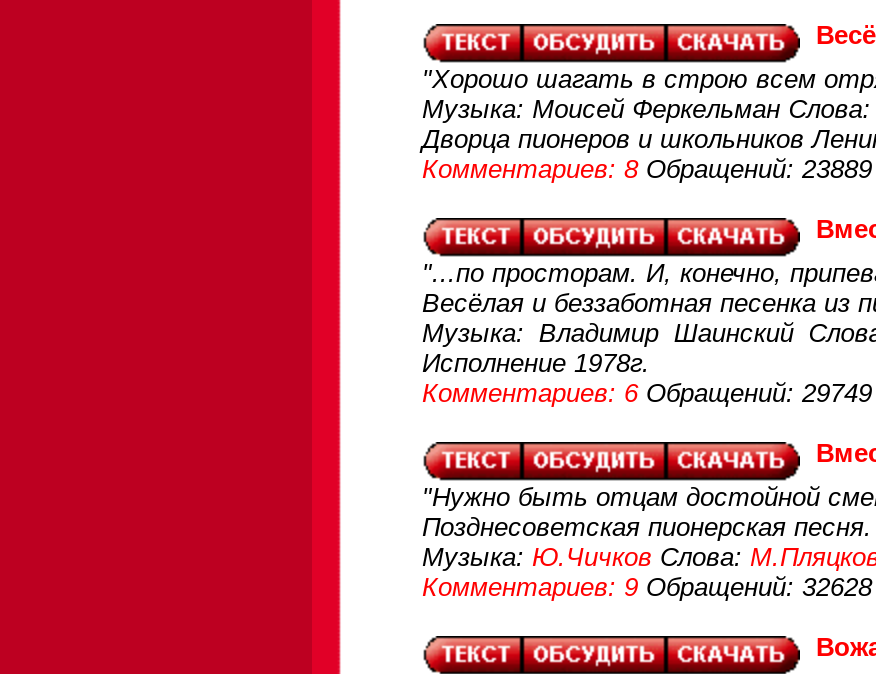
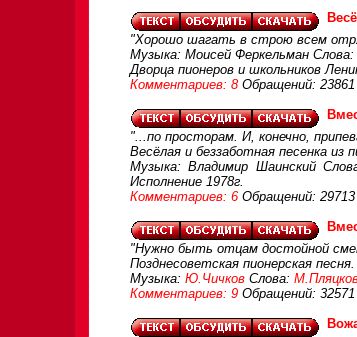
- Комментариев: 8 Обращений: 23889
+ Комментариев: 8 Обращений: 23861

- Комментариев: 6 Обращений: 29749
+ Комментариев: 6 Обращений: 29713

- Комментариев: 9 Обращений: 32628
+ Комментариев: 9 Обращений: 32571
